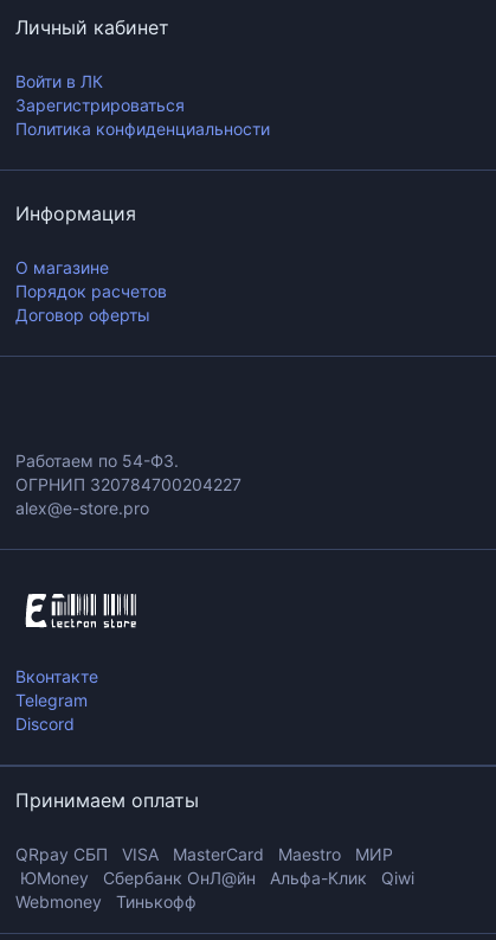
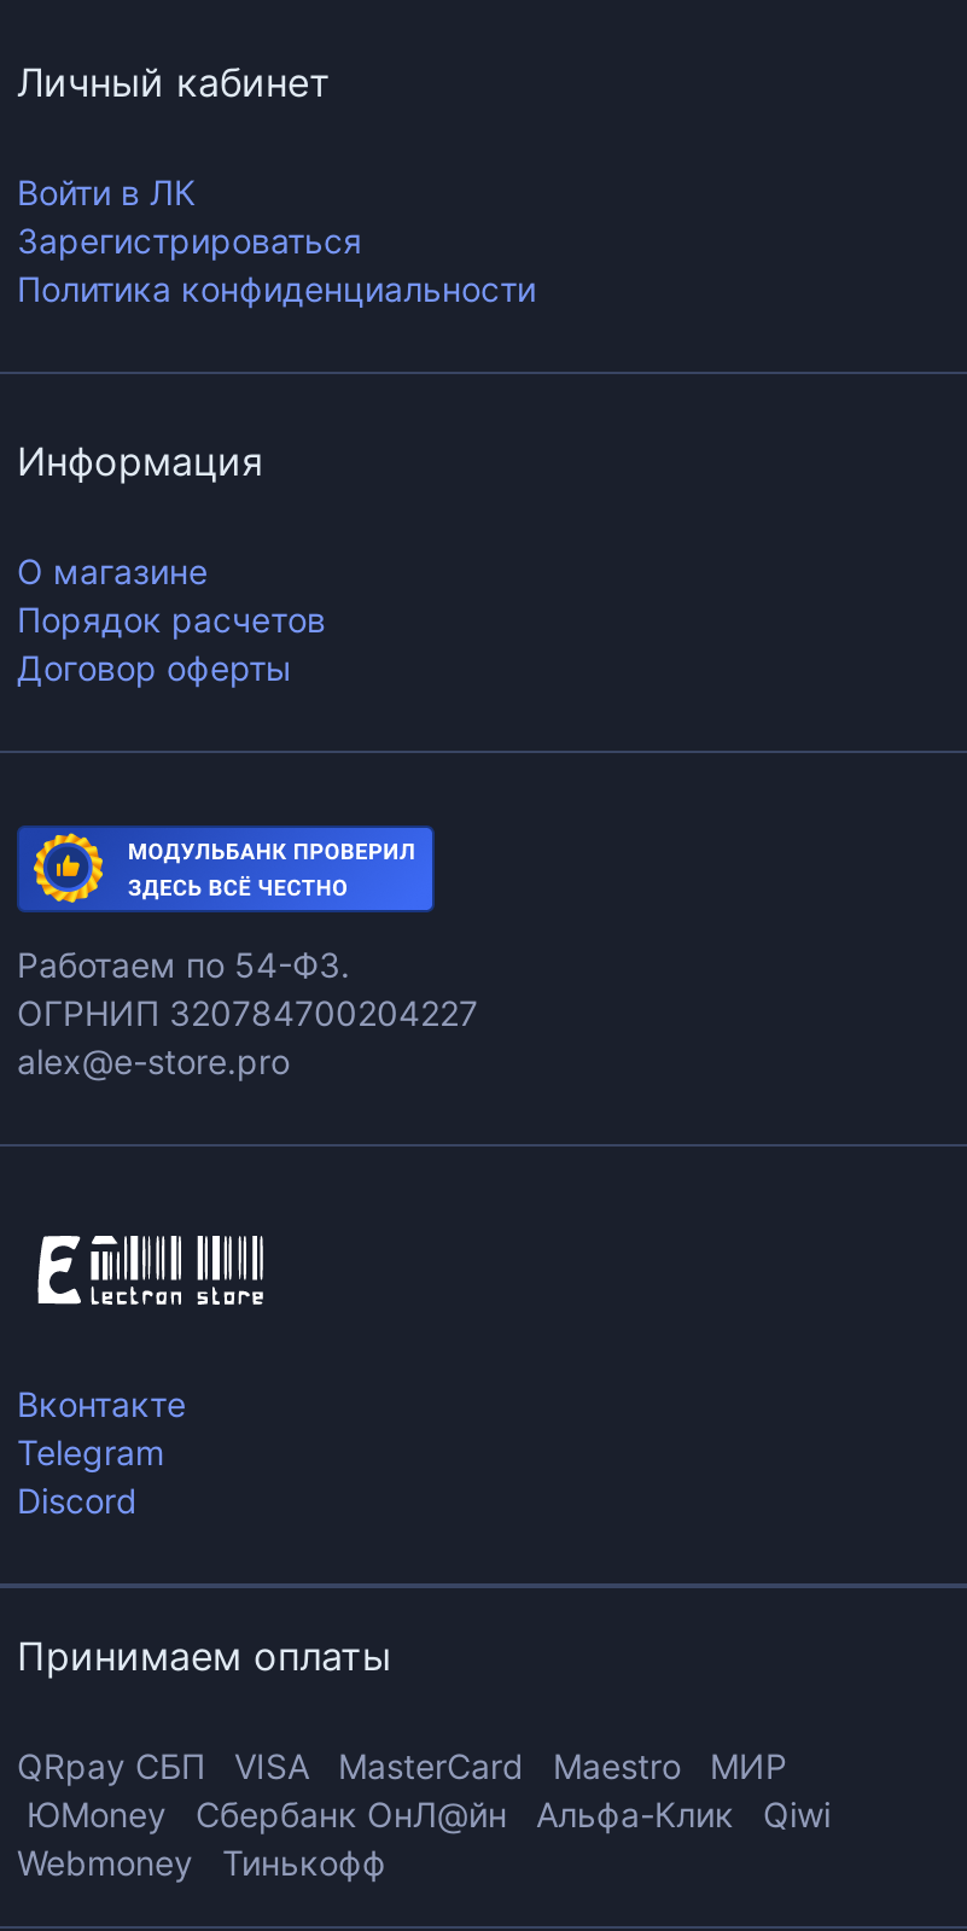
+ [image]
